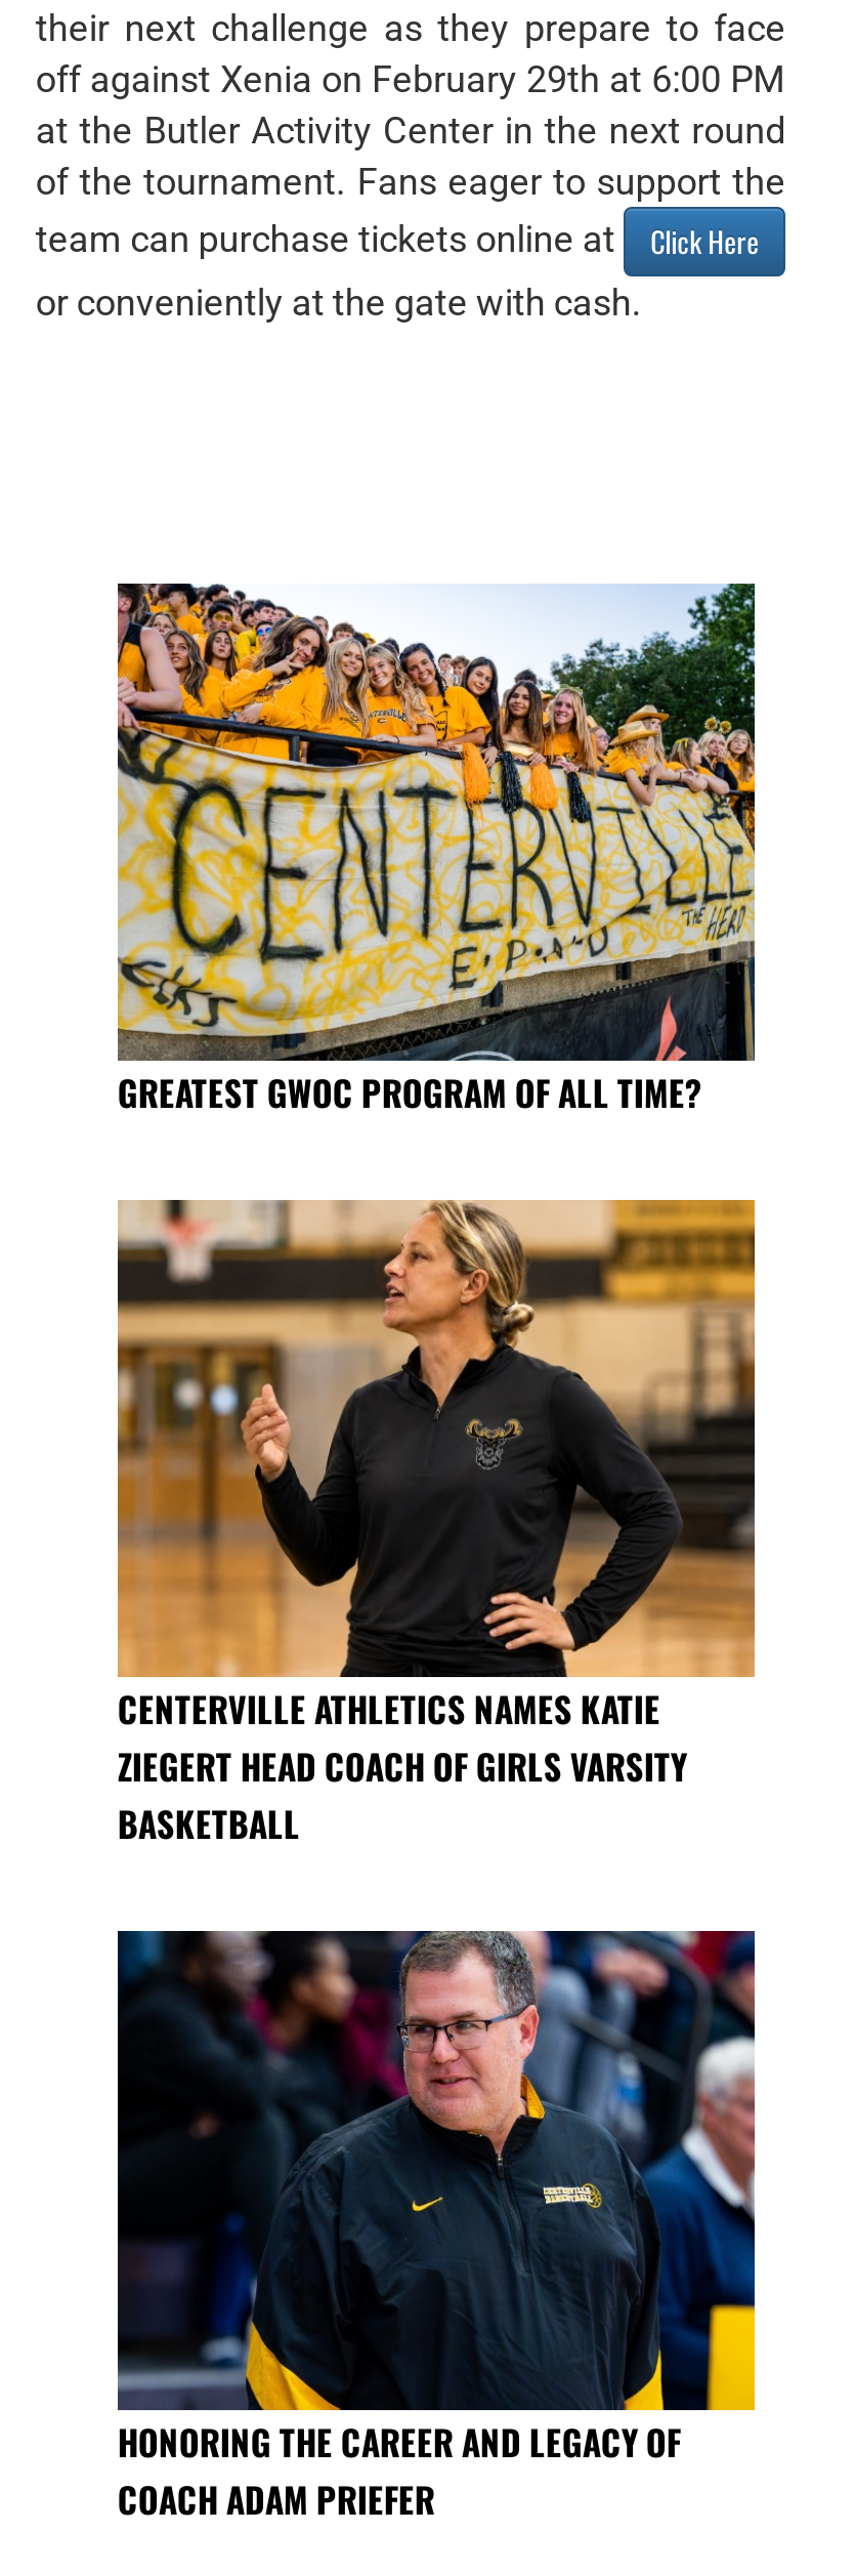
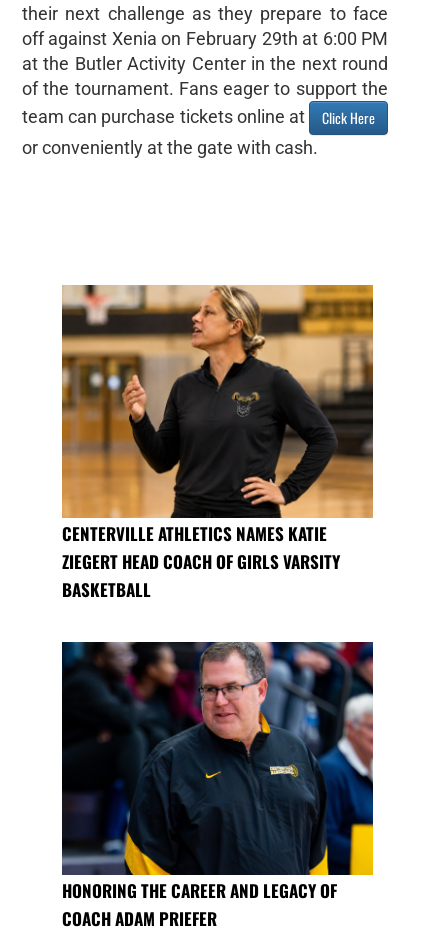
- [image]
- GREATEST GWOC PROGRAM OF ALL TIME?
